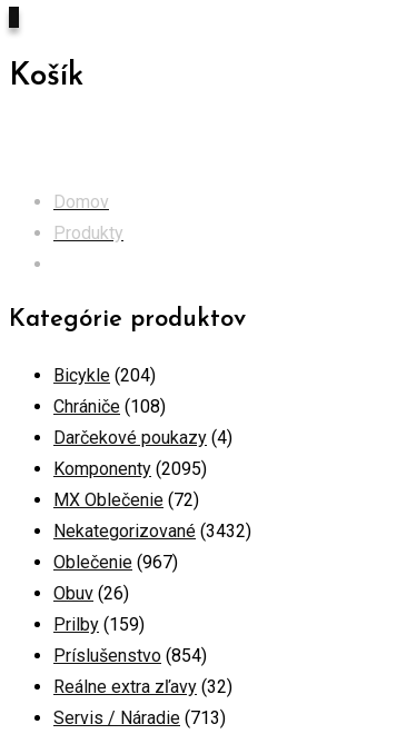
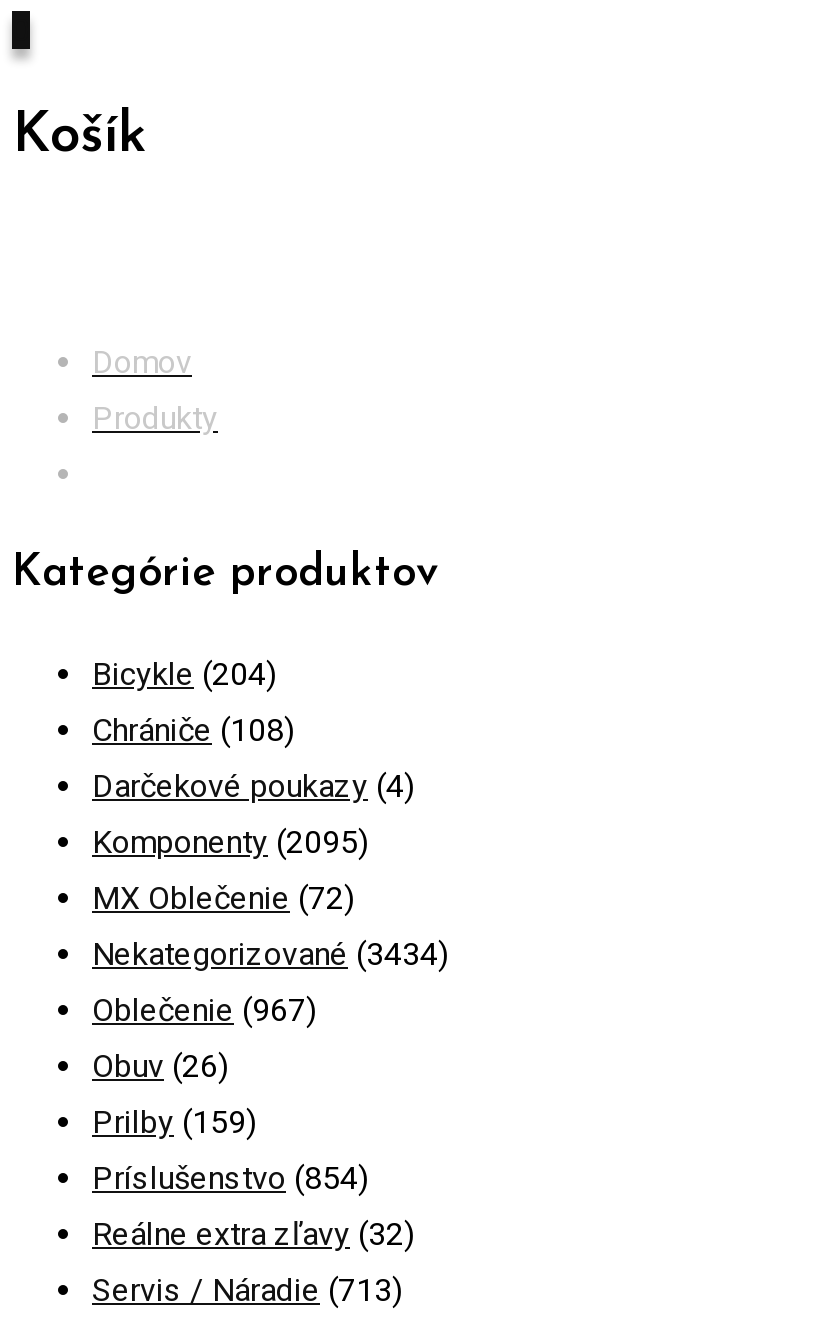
- Nekategorizované (3432)
+ Nekategorizované (3434)
